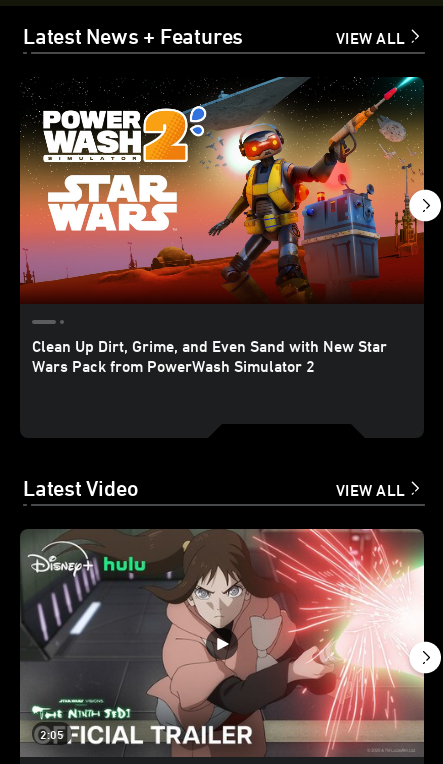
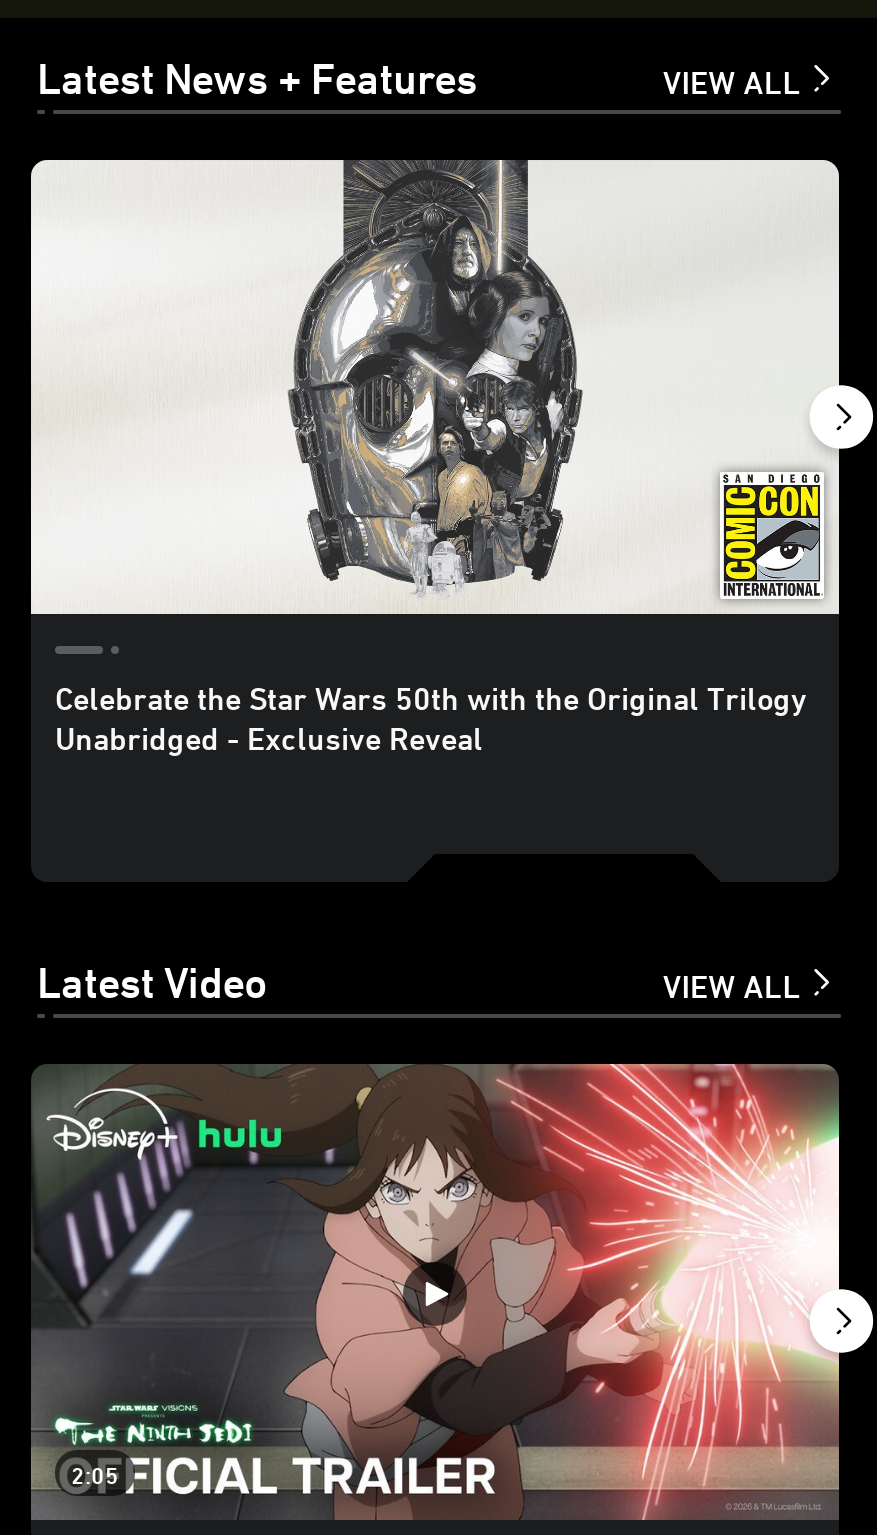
- [image]
- Clean Up Dirt, Grime, and Even Sand with New Star
- Wars Pack from PowerWash Simulator 2
+ [image]
+ Celebrate the Star Wars 50th with the Original Trilogy
+ Unabridged - Exclusive Reveal
